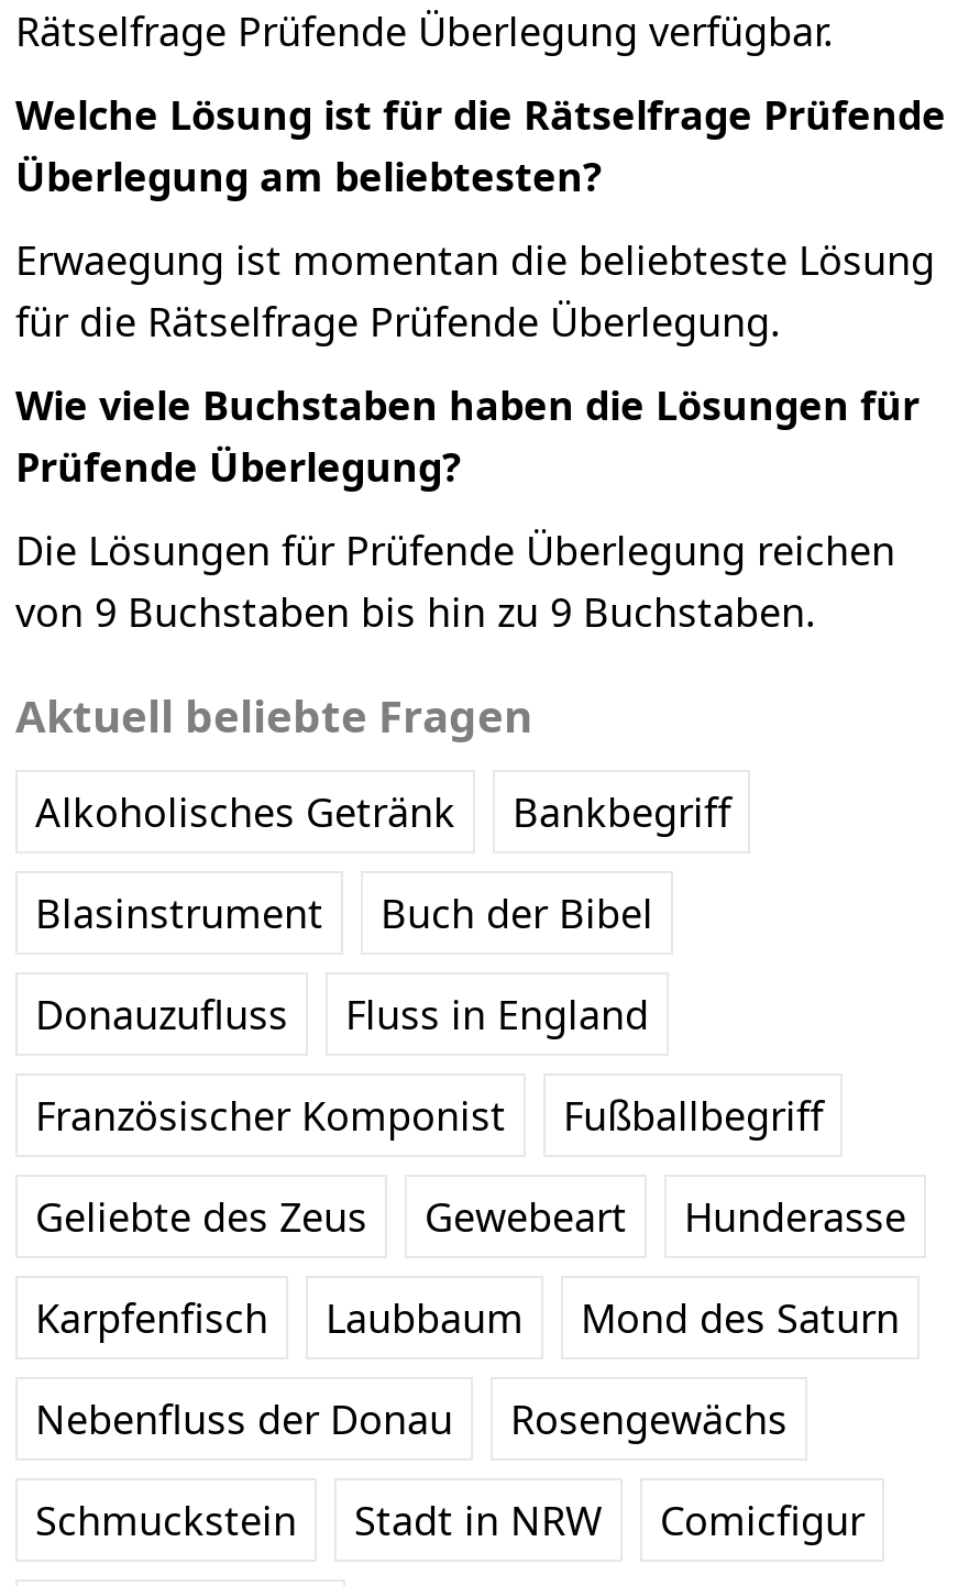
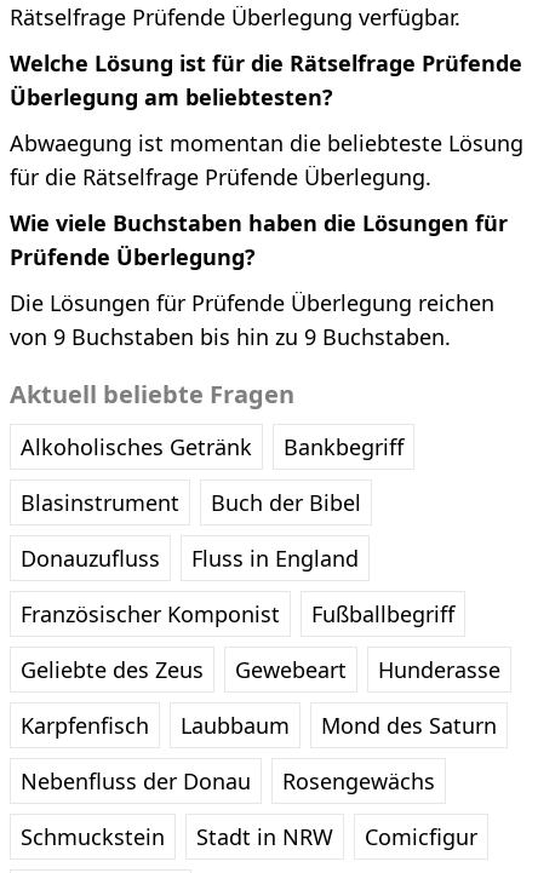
- Erwaegung ist momentan die beliebteste Lösung
+ Abwaegung ist momentan die beliebteste Lösung
